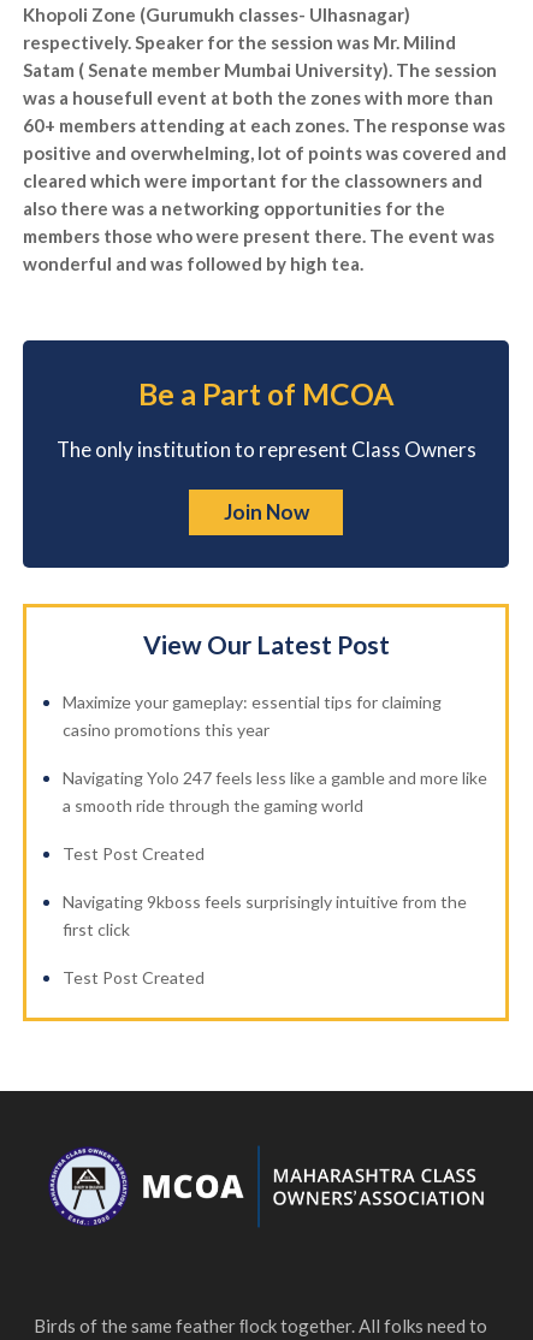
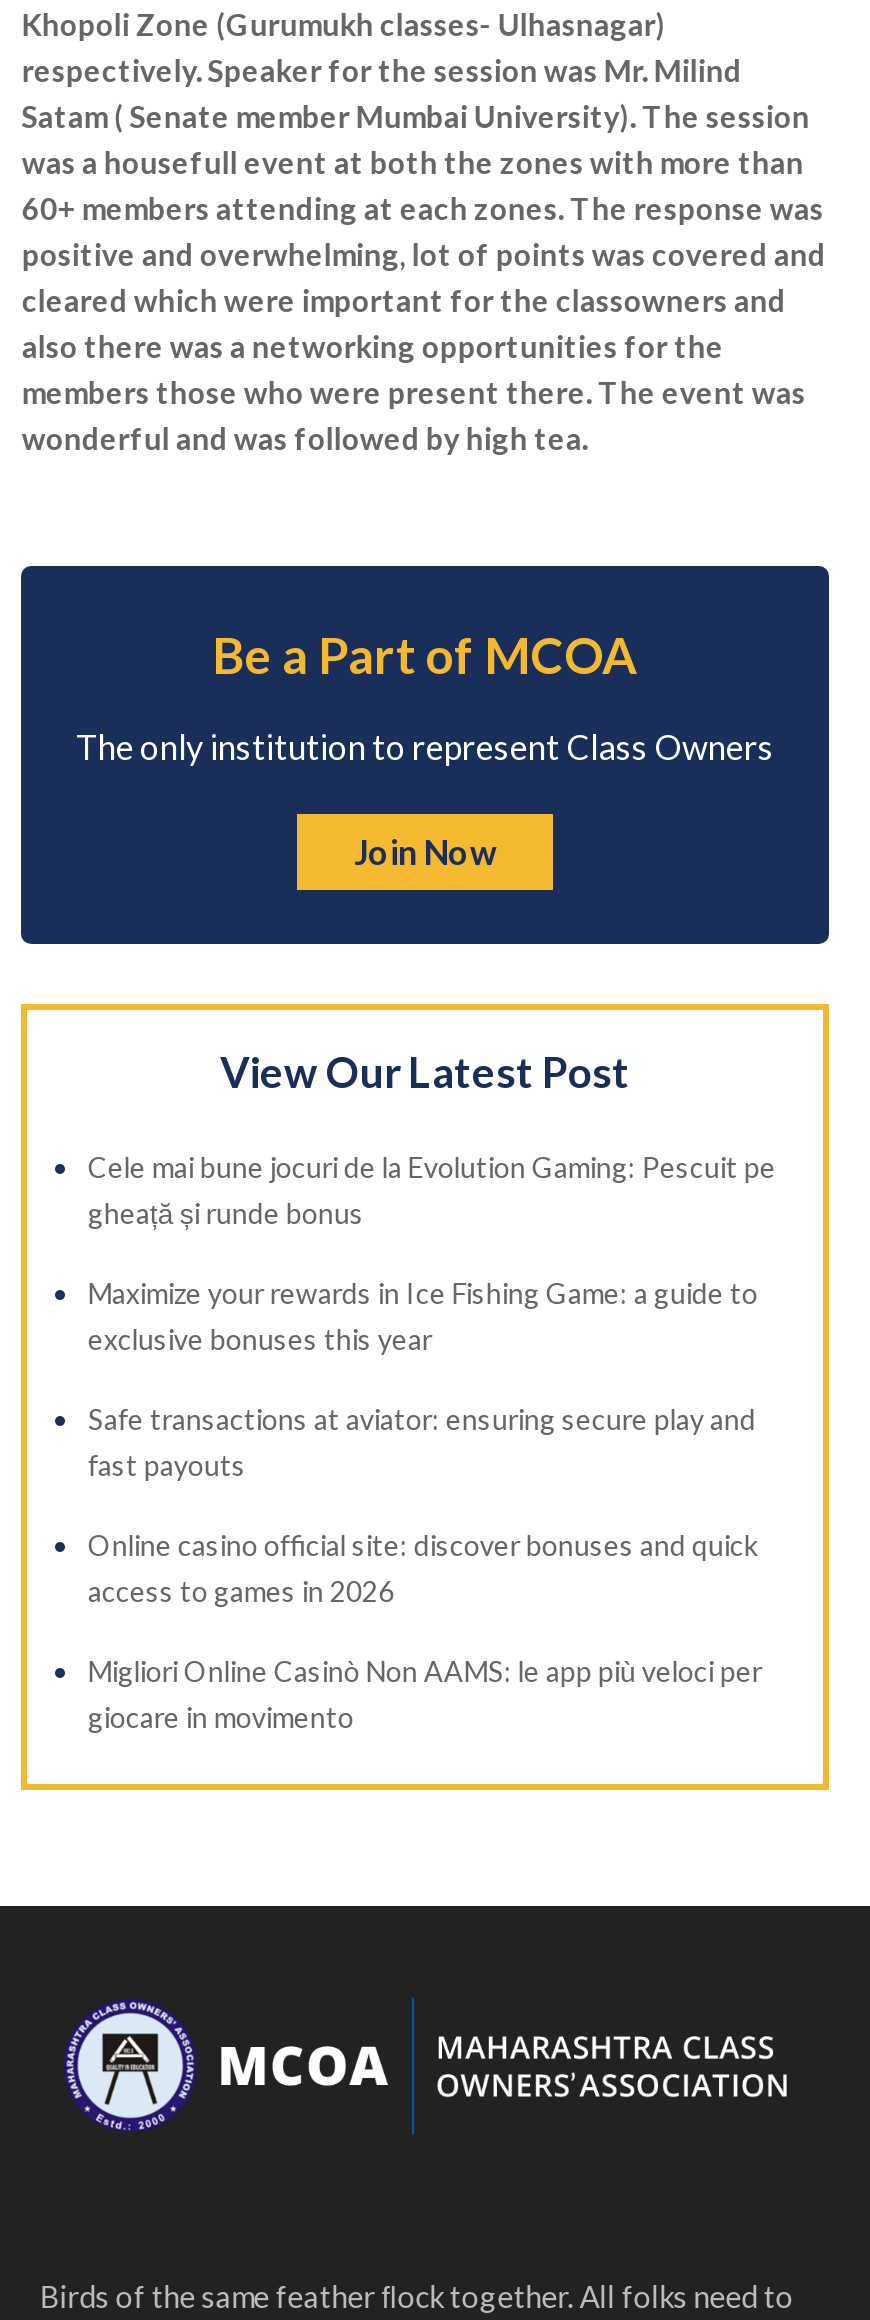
- Maximize your gameplay: essential tips for claiming
- casino promotions this year
+ Cele mai bune jocuri de la Evolution Gaming: Pescuit pe
+ gheață și runde bonus

- Navigating Yolo 247 feels less like a gamble and more like
- a smooth ride through the gaming world
+ Maximize your rewards in Ice Fishing Game: a guide to
+ exclusive bonuses this year

- Test Post Created
+ Safe transactions at aviator: ensuring secure play and
+ fast payouts

- Navigating 9kboss feels surprisingly intuitive from the
- first click
+ Online casino official site: discover bonuses and quick
+ access to games in 2026

- Test Post Created
+ Migliori Online Casinò Non AAMS: le app più veloci per
+ giocare in movimento
